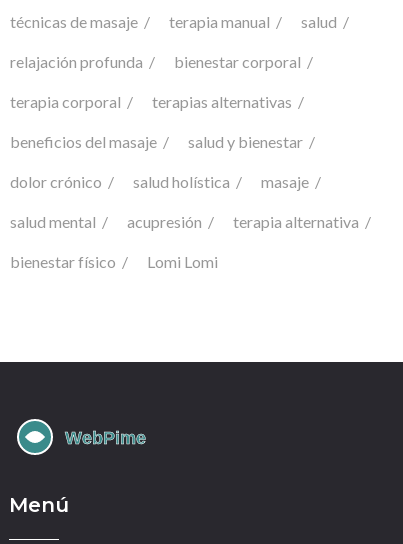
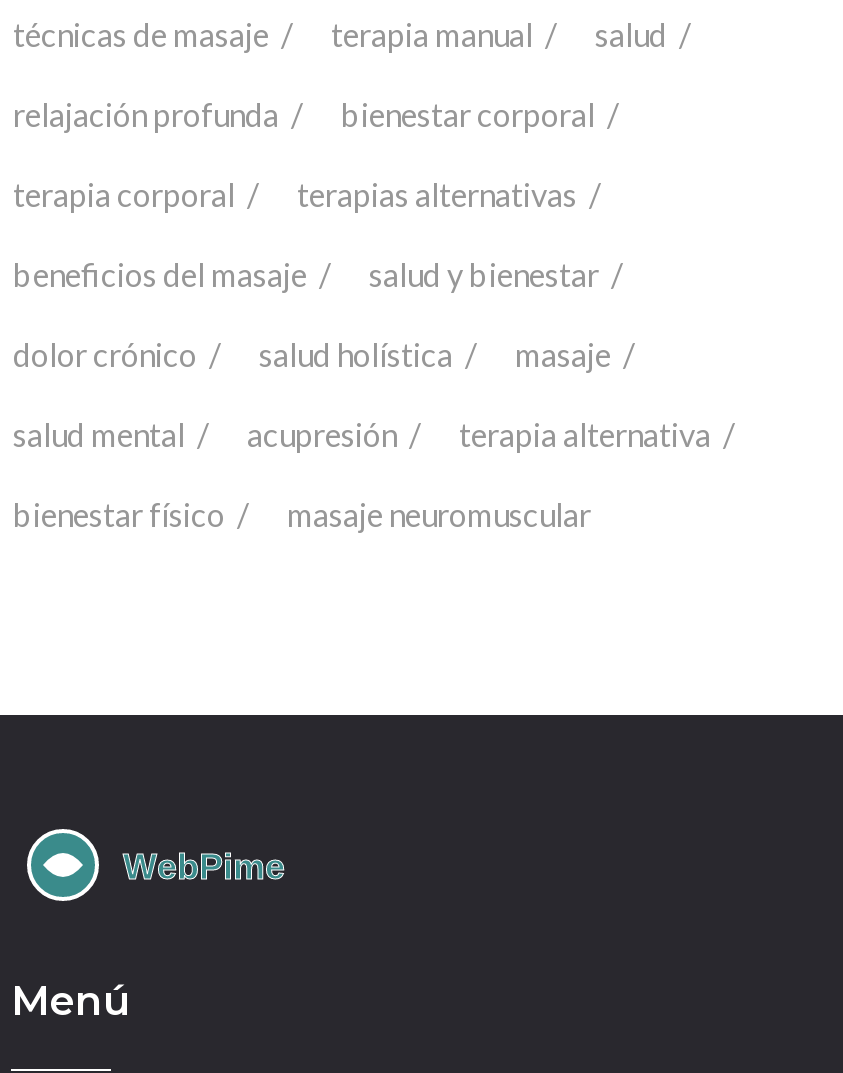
- Lomi Lomi
+ masaje neuromuscular
